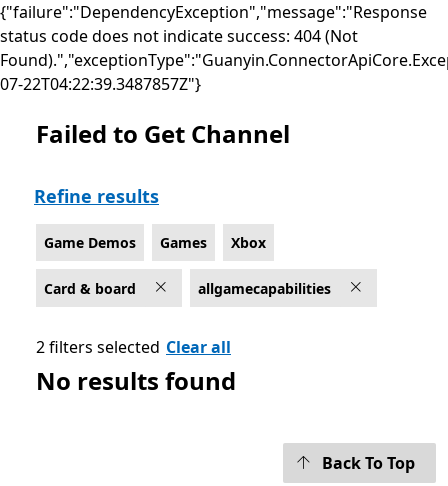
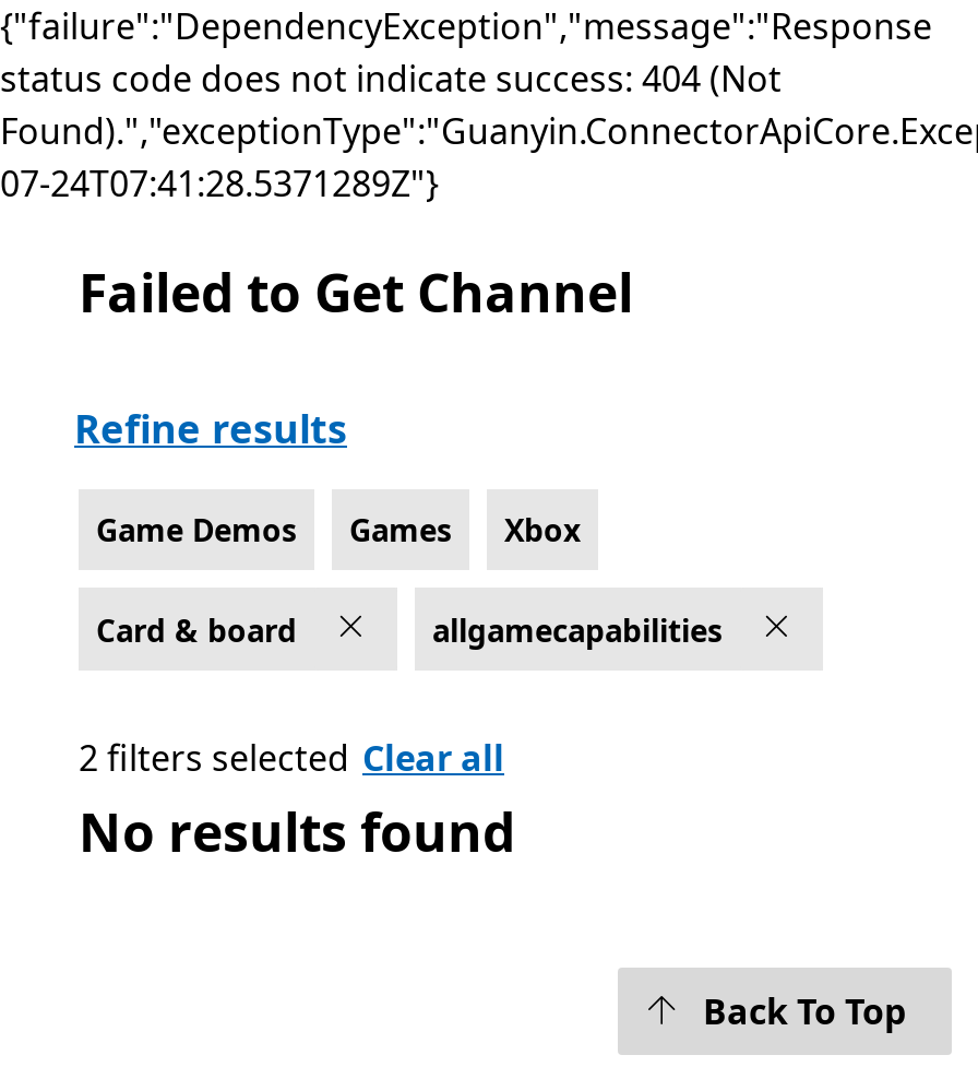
- 07-22T04:22:39.3487857Z"}
+ 07-24T07:41:28.5371289Z"}
